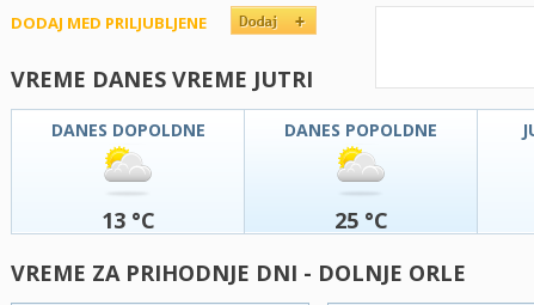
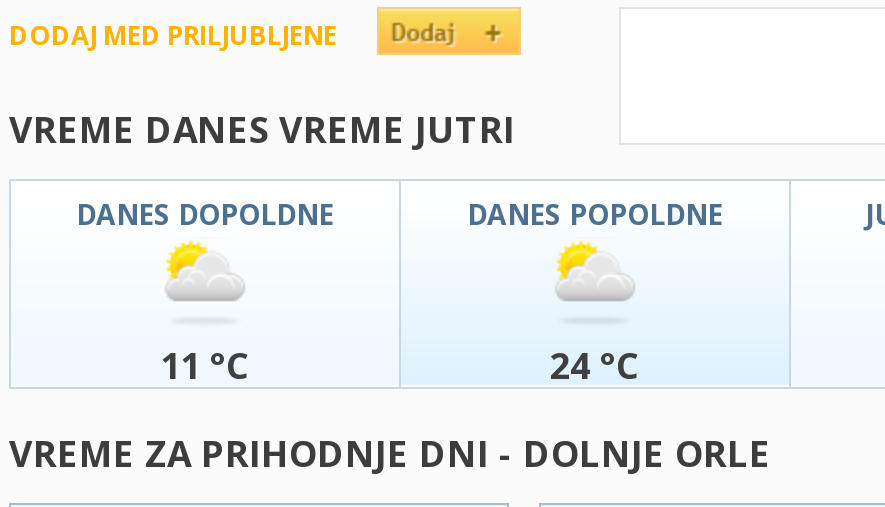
- 13 °C
+ 11 °C

- 25 °C
+ 24 °C
